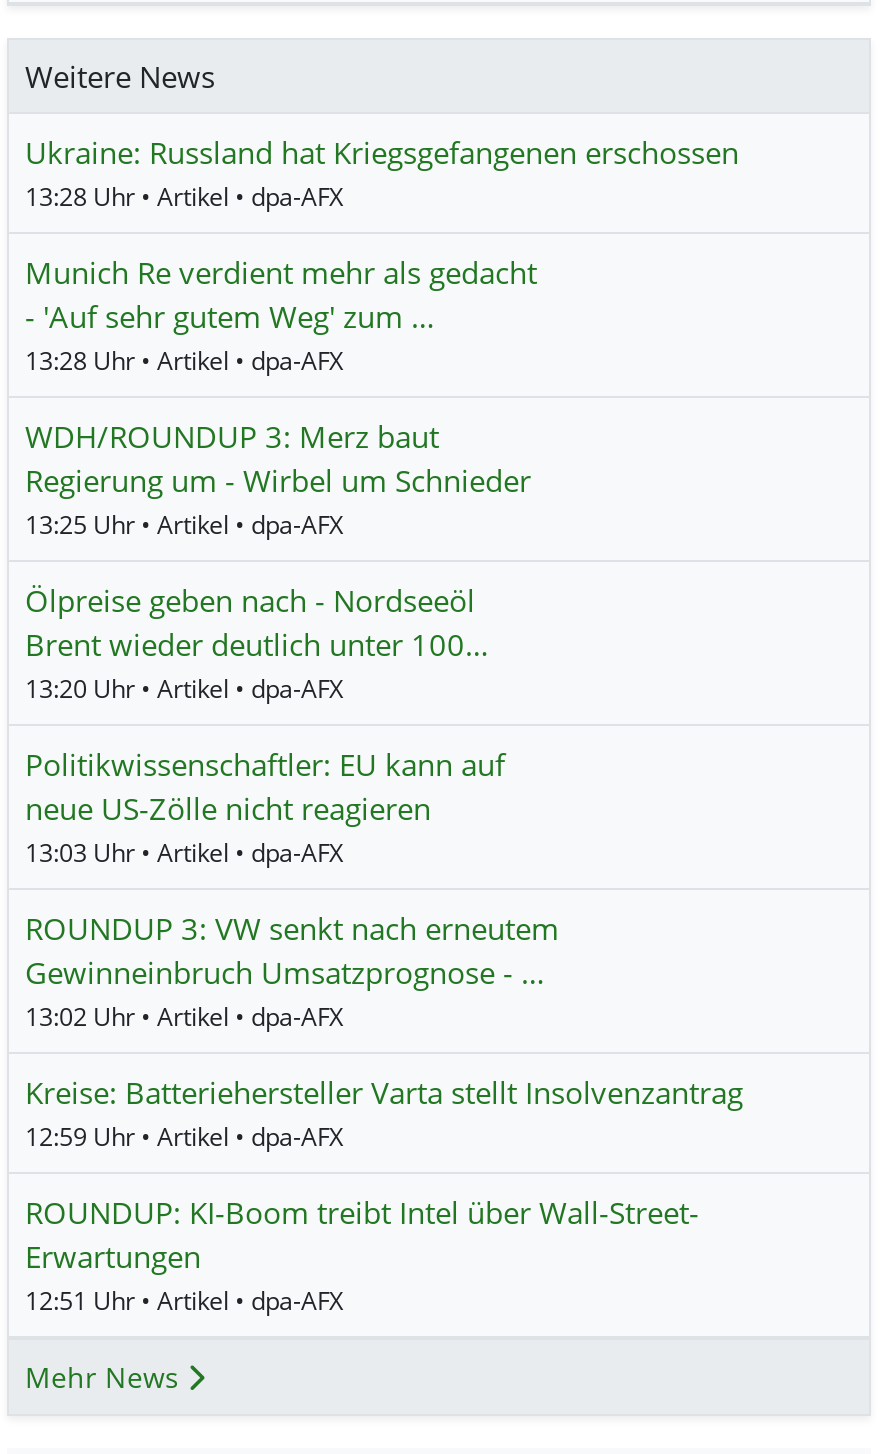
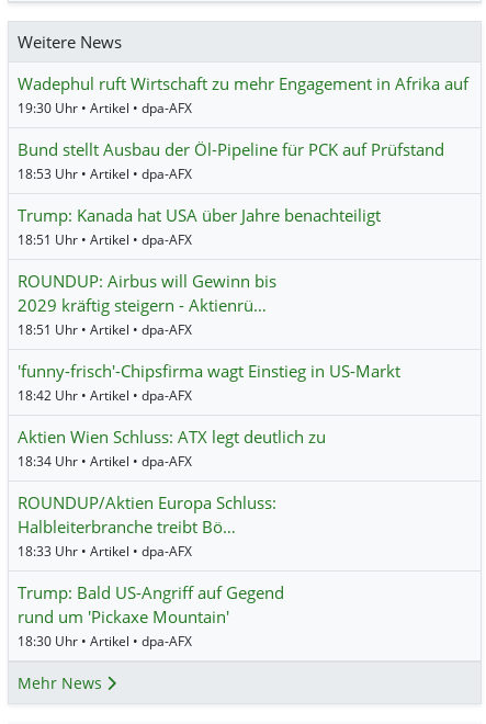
- Ukraine: Russland hat Kriegsgefangenen erschossen
- 13:28 Uhr • Artikel • dpa-AFX
+ Wadephul ruft Wirtschaft zu mehr Engagement in Afrika auf
+ 19:30 Uhr • Artikel • dpa-AFX

- Munich Re verdient mehr als gedacht
- - 'Auf sehr gutem Weg' zum …
- 13:28 Uhr • Artikel • dpa-AFX
+ Bund stellt Ausbau der Öl-Pipeline für PCK auf Prüfstand
+ 18:53 Uhr • Artikel • dpa-AFX

- WDH/ROUNDUP 3: Merz baut
- Regierung um - Wirbel um Schnieder
- 13:25 Uhr • Artikel • dpa-AFX
+ Trump: Kanada hat USA über Jahre benachteiligt
+ 18:51 Uhr • Artikel • dpa-AFX

- Ölpreise geben nach - Nordseeöl
- Brent wieder deutlich unter 100…
- 13:20 Uhr • Artikel • dpa-AFX
+ ROUNDUP: Airbus will Gewinn bis
+ 2029 kräftig steigern - Aktienrü…
+ 18:51 Uhr • Artikel • dpa-AFX

- Politikwissenschaftler: EU kann auf
- neue US-Zölle nicht reagieren
- 13:03 Uhr • Artikel • dpa-AFX
+ 'funny-frisch'-Chipsfirma wagt Einstieg in US-Markt
+ 18:42 Uhr • Artikel • dpa-AFX

- ROUNDUP 3: VW senkt nach erneutem
- Gewinneinbruch Umsatzprognose - …
- 13:02 Uhr • Artikel • dpa-AFX
+ Aktien Wien Schluss: ATX legt deutlich zu
+ 18:34 Uhr • Artikel • dpa-AFX

- Kreise: Batteriehersteller Varta stellt Insolvenzantrag
- 12:59 Uhr • Artikel • dpa-AFX
+ ROUNDUP/Aktien Europa Schluss:
+ Halbleiterbranche treibt Bö…
+ 18:33 Uhr • Artikel • dpa-AFX

- ROUNDUP: KI-Boom treibt Intel über Wall-Street-
- Erwartungen
- 12:51 Uhr • Artikel • dpa-AFX
+ Trump: Bald US-Angriff auf Gegend
+ rund um 'Pickaxe Mountain'
+ 18:30 Uhr • Artikel • dpa-AFX
